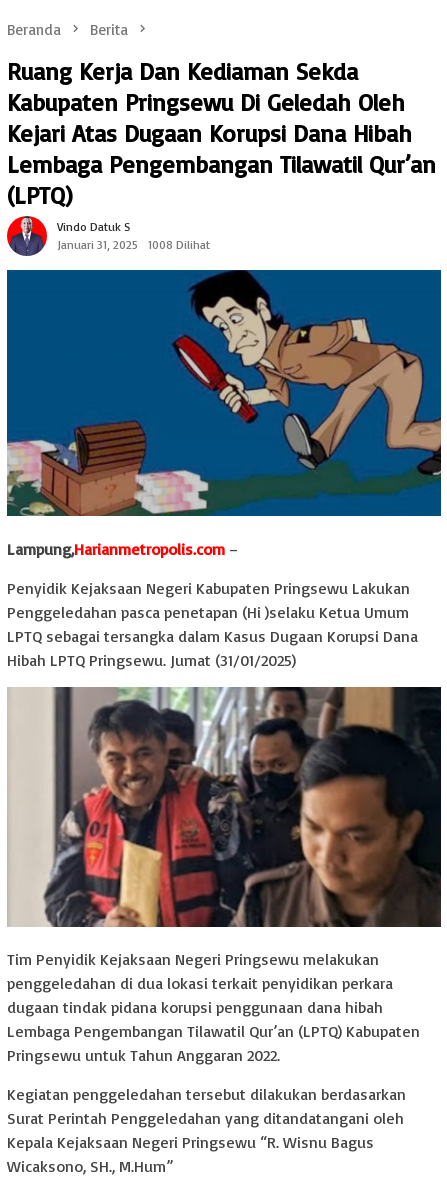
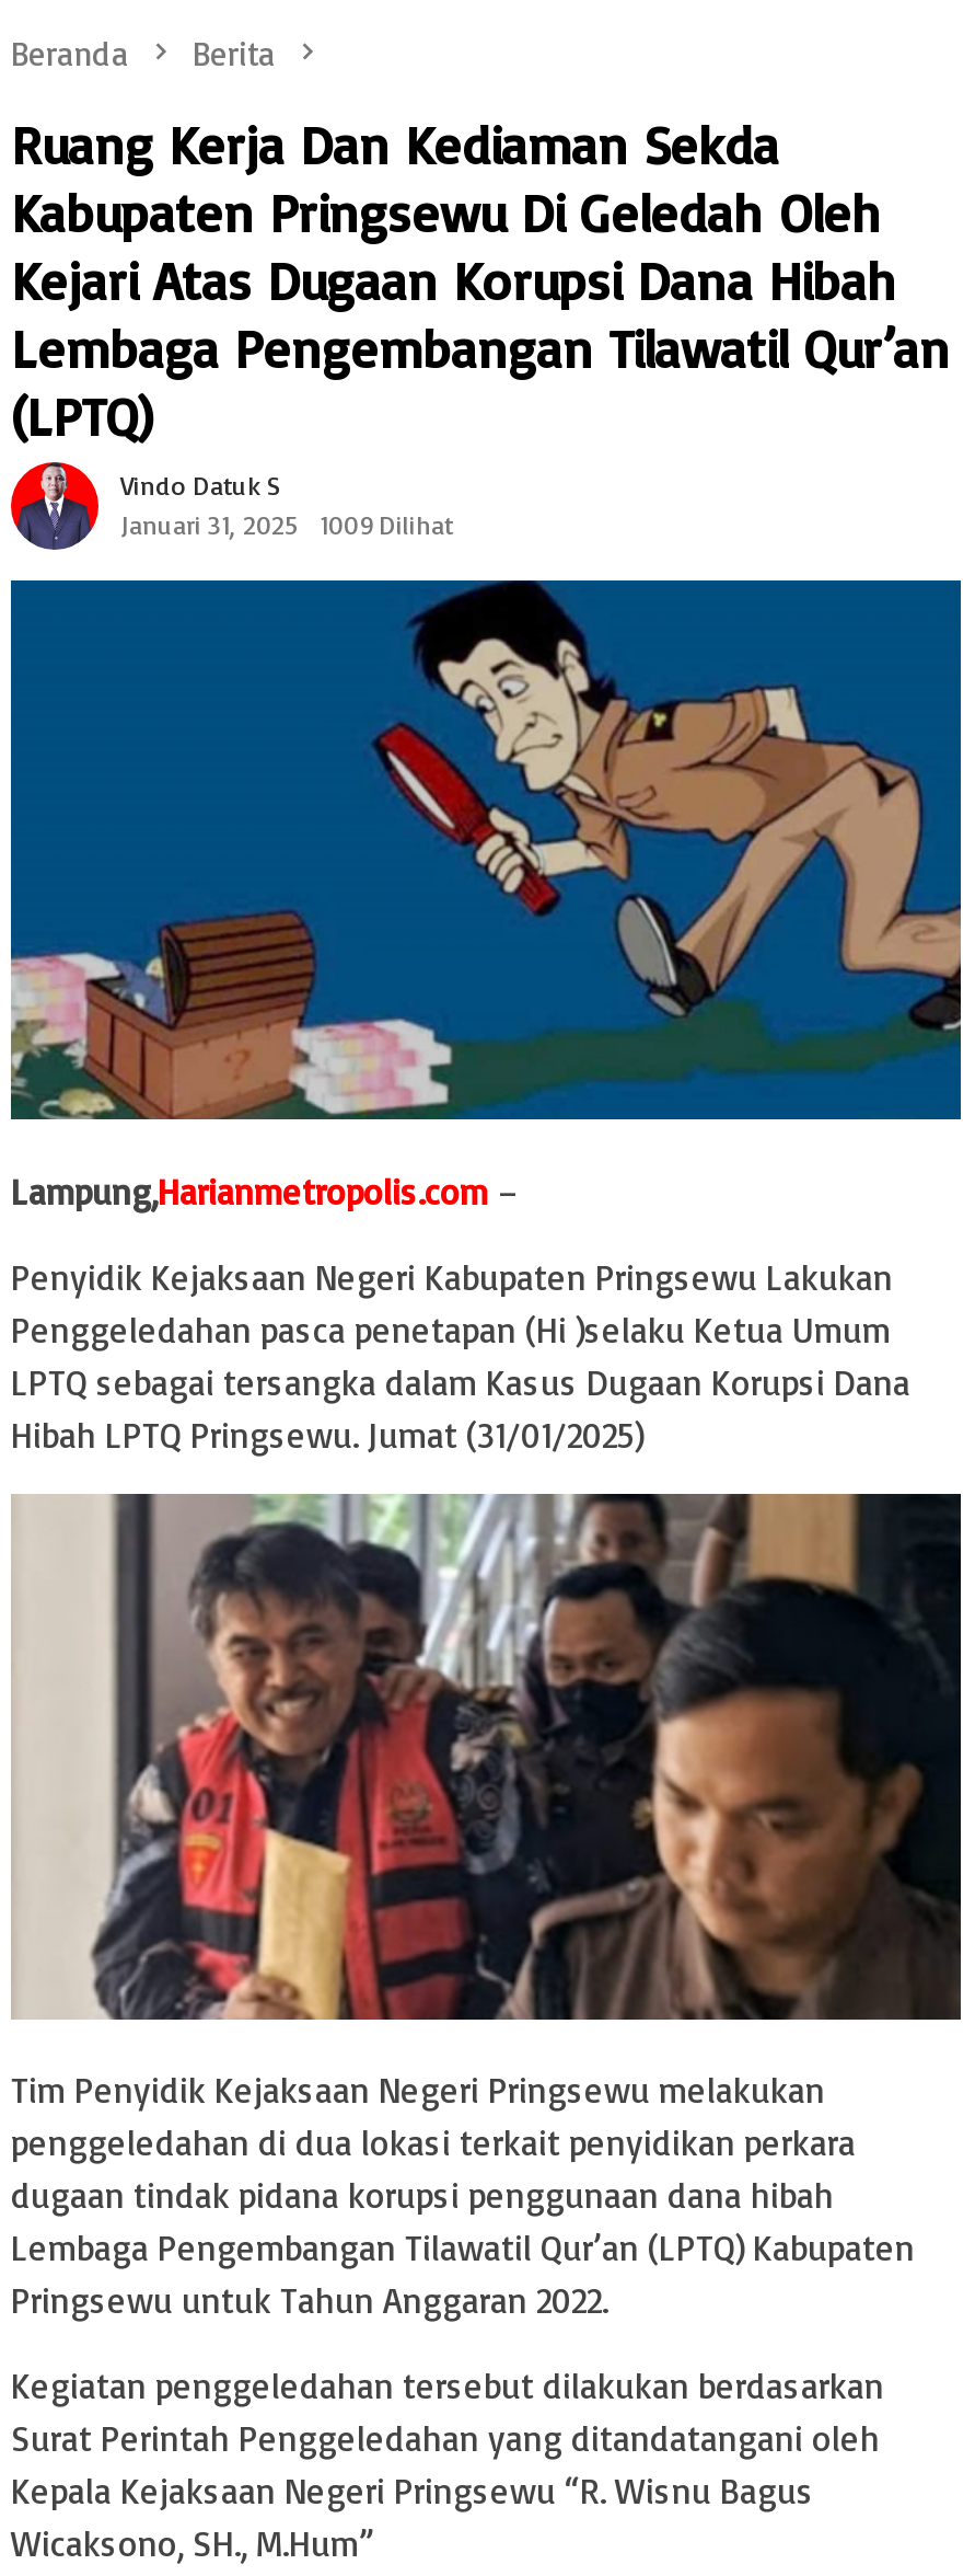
- Januari 31, 2025 1008 Dilihat
+ Januari 31, 2025 1009 Dilihat
